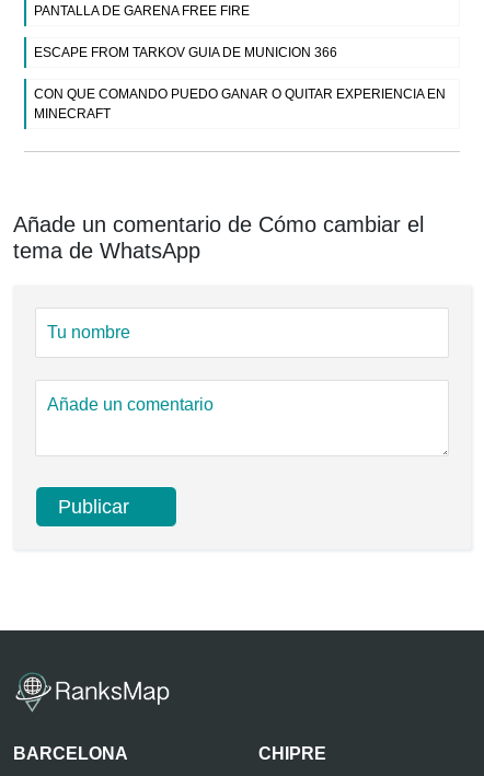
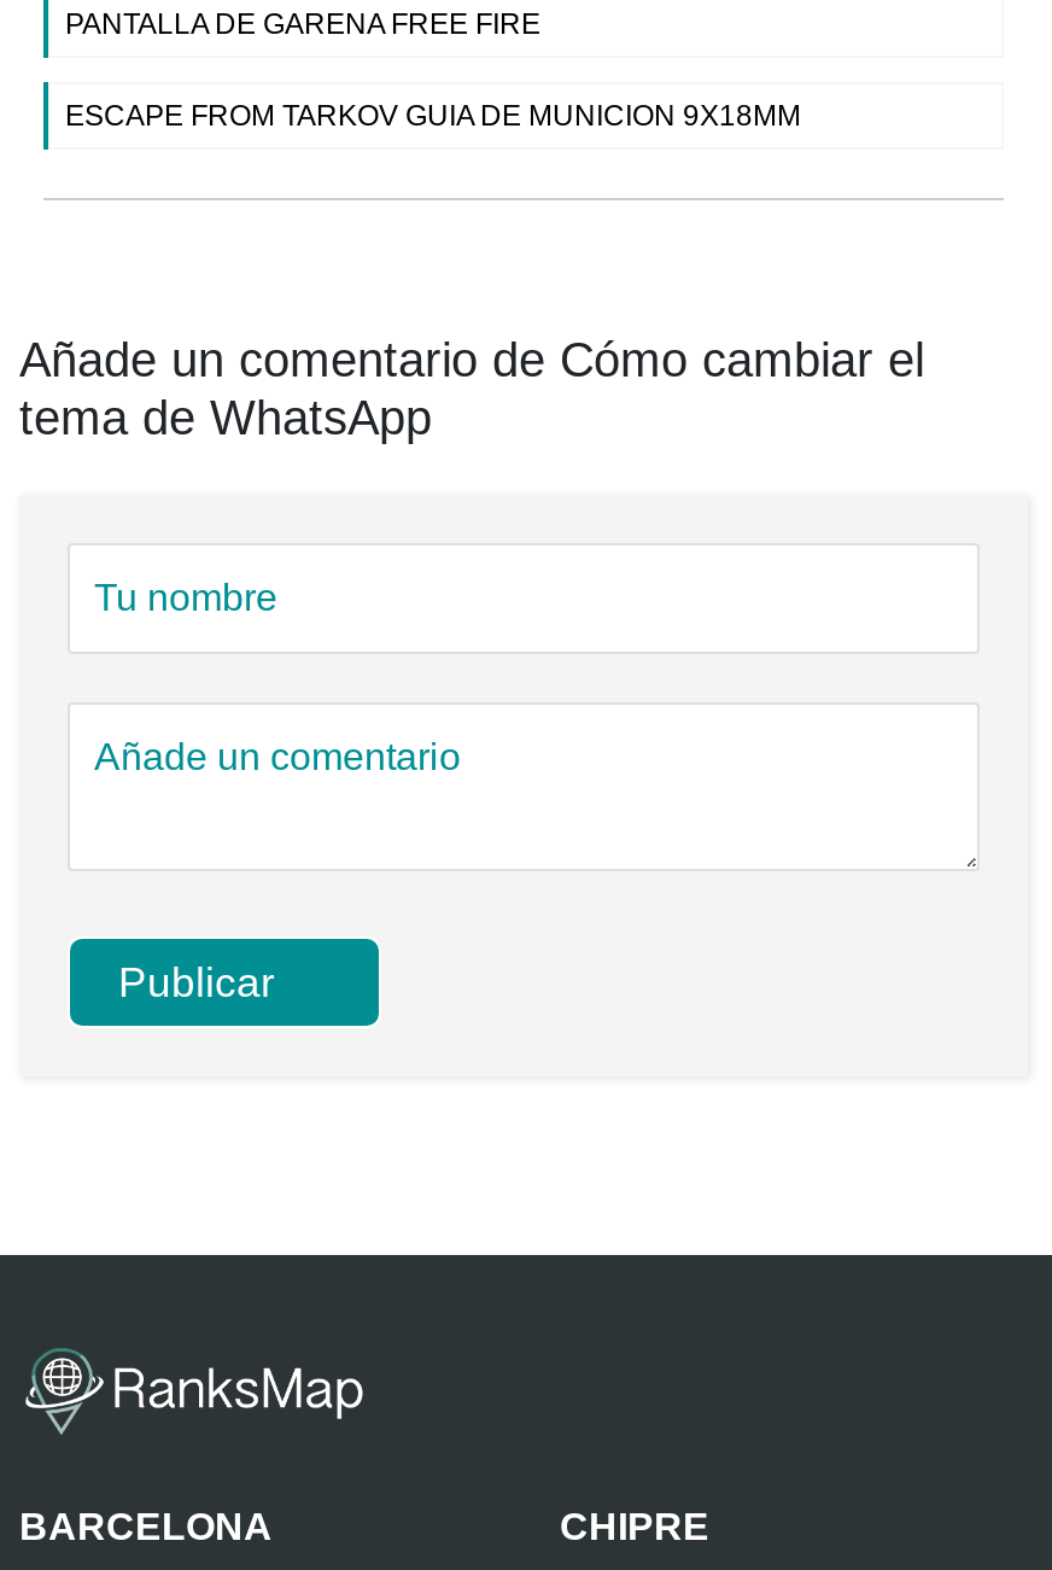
- ESCAPE FROM TARKOV GUIA DE MUNICION 366
- CON QUE COMANDO PUEDO GANAR O QUITAR EXPERIENCIA EN
- MINECRAFT
+ ESCAPE FROM TARKOV GUIA DE MUNICION 9X18MM
